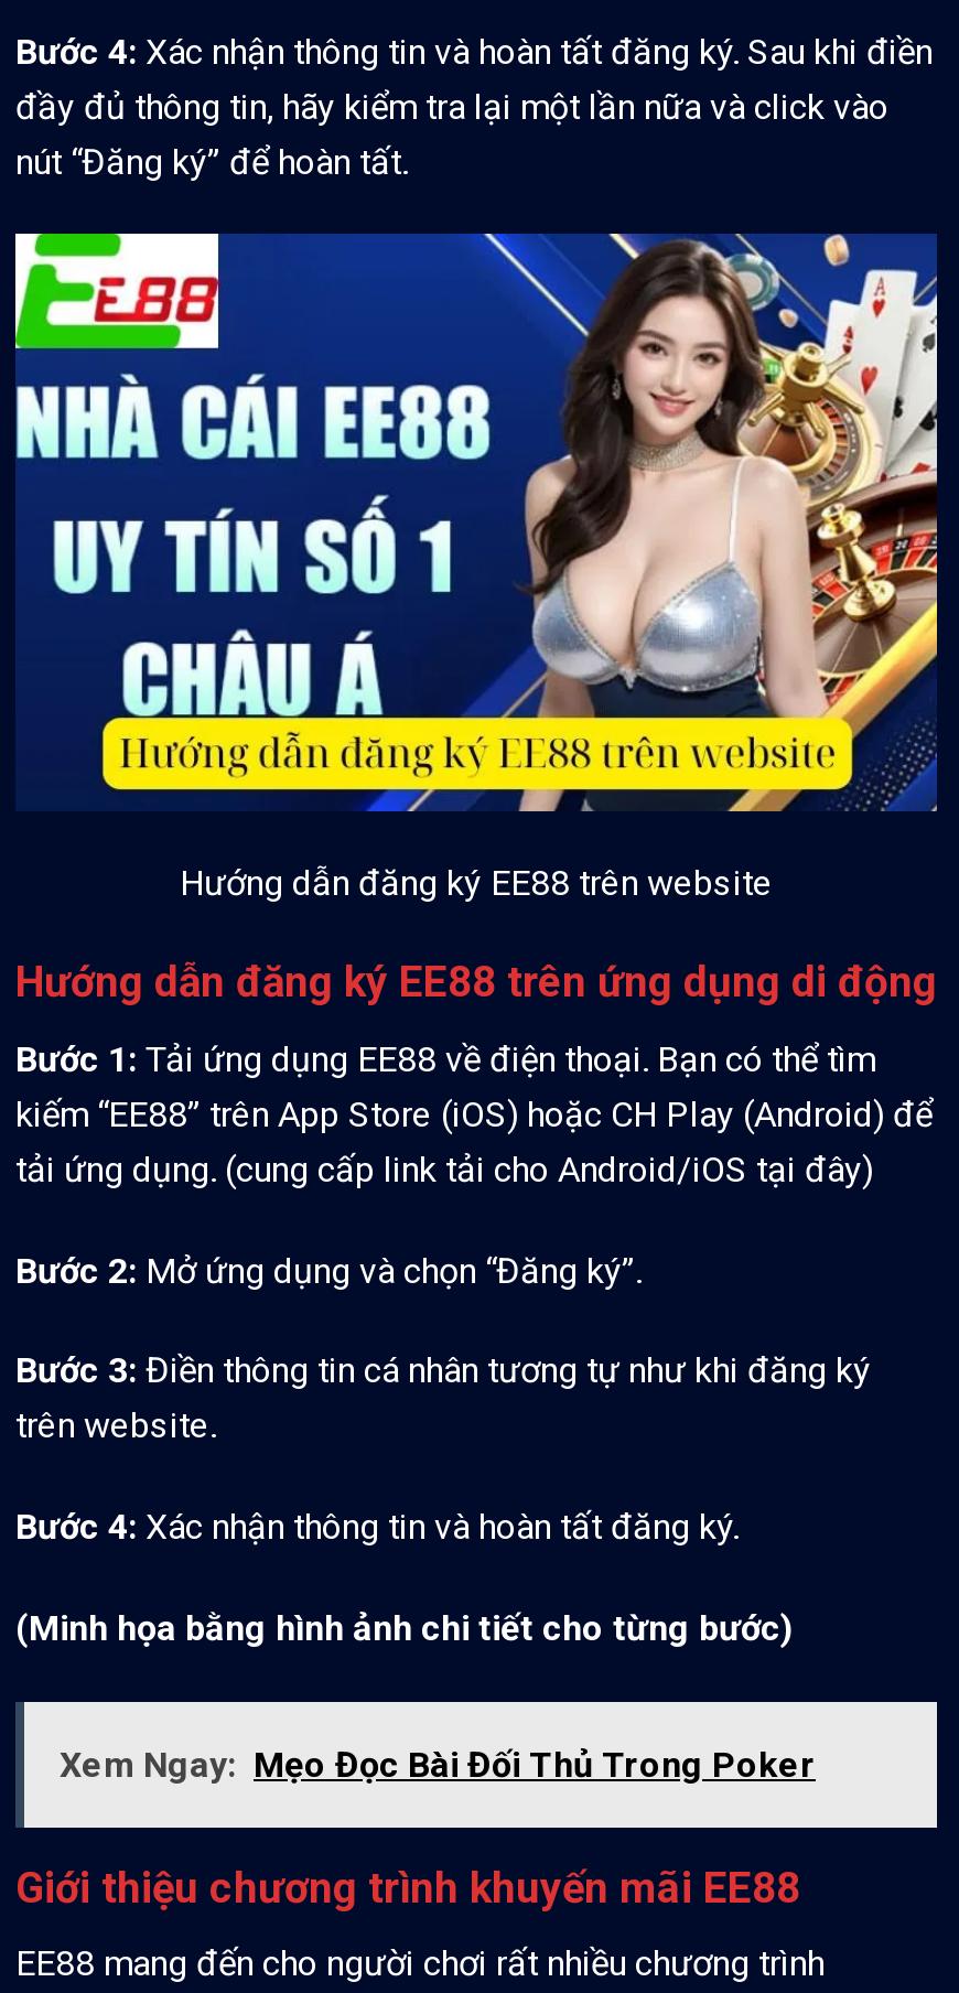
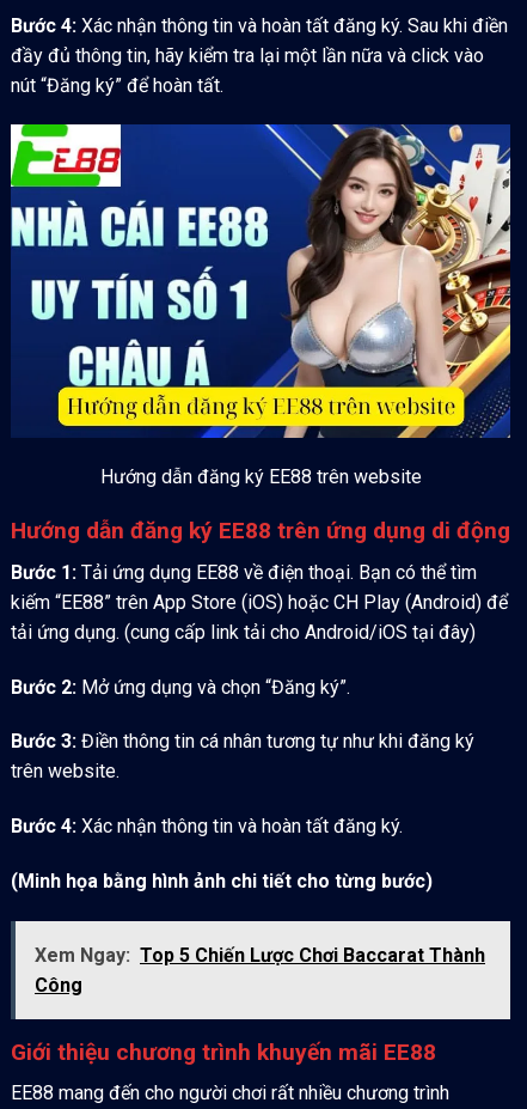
- Xem Ngay: Mẹo Đọc Bài Đối Thủ Trong Poker
+ Xem Ngay: Top 5 Chiến Lược Chơi Baccarat Thành
+ Công
